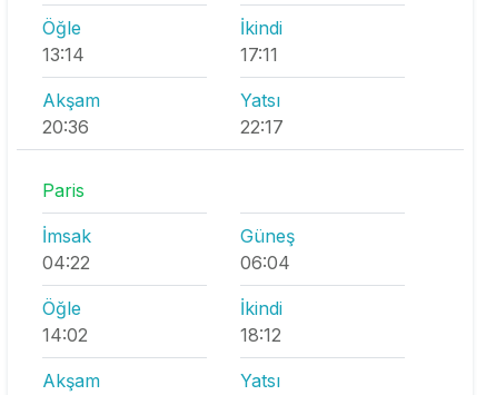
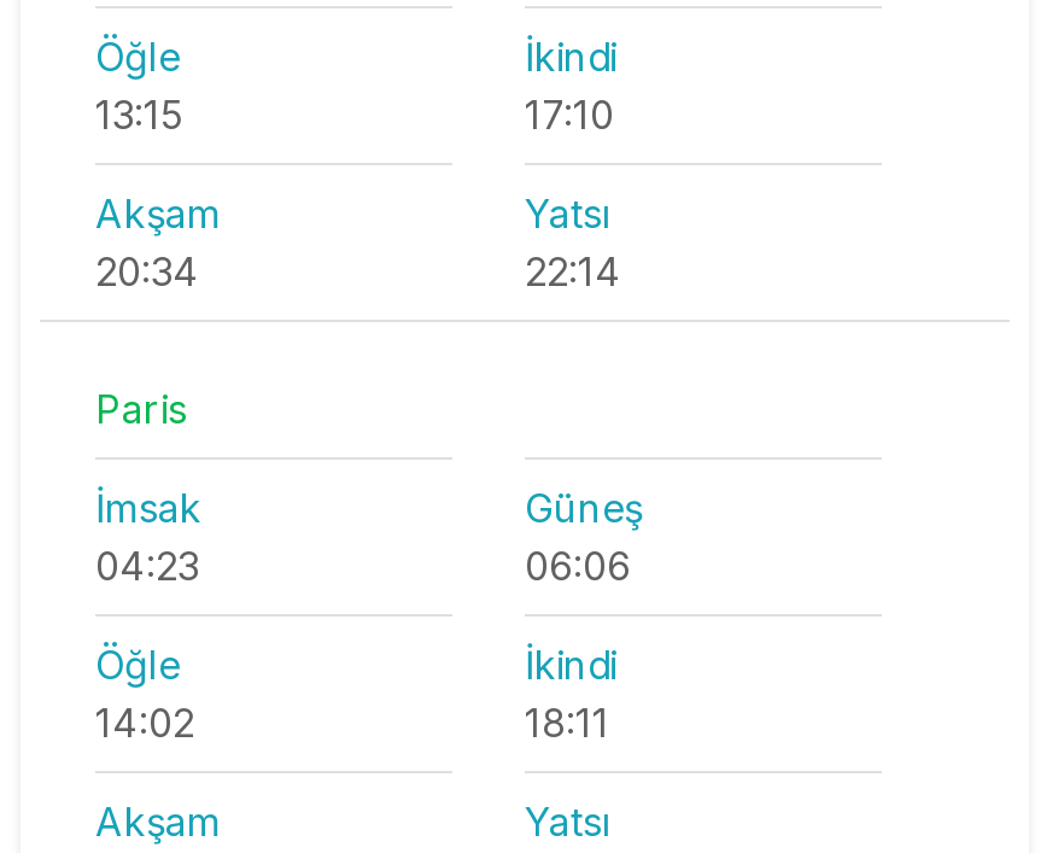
- 13:14
+ 13:15

- 17:11
+ 17:10

- 20:36
+ 20:34

- 22:17
+ 22:14

- 04:22
+ 04:23

- 06:04
+ 06:06

- 18:12
+ 18:11
